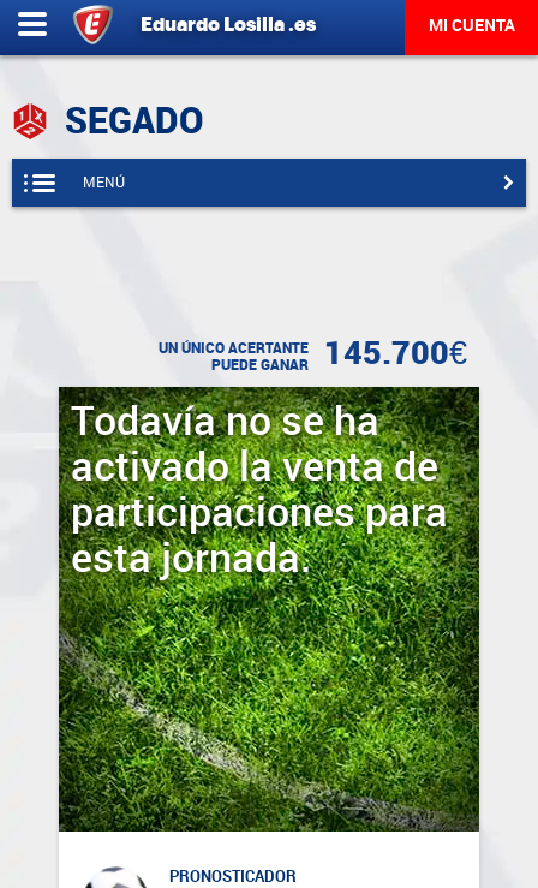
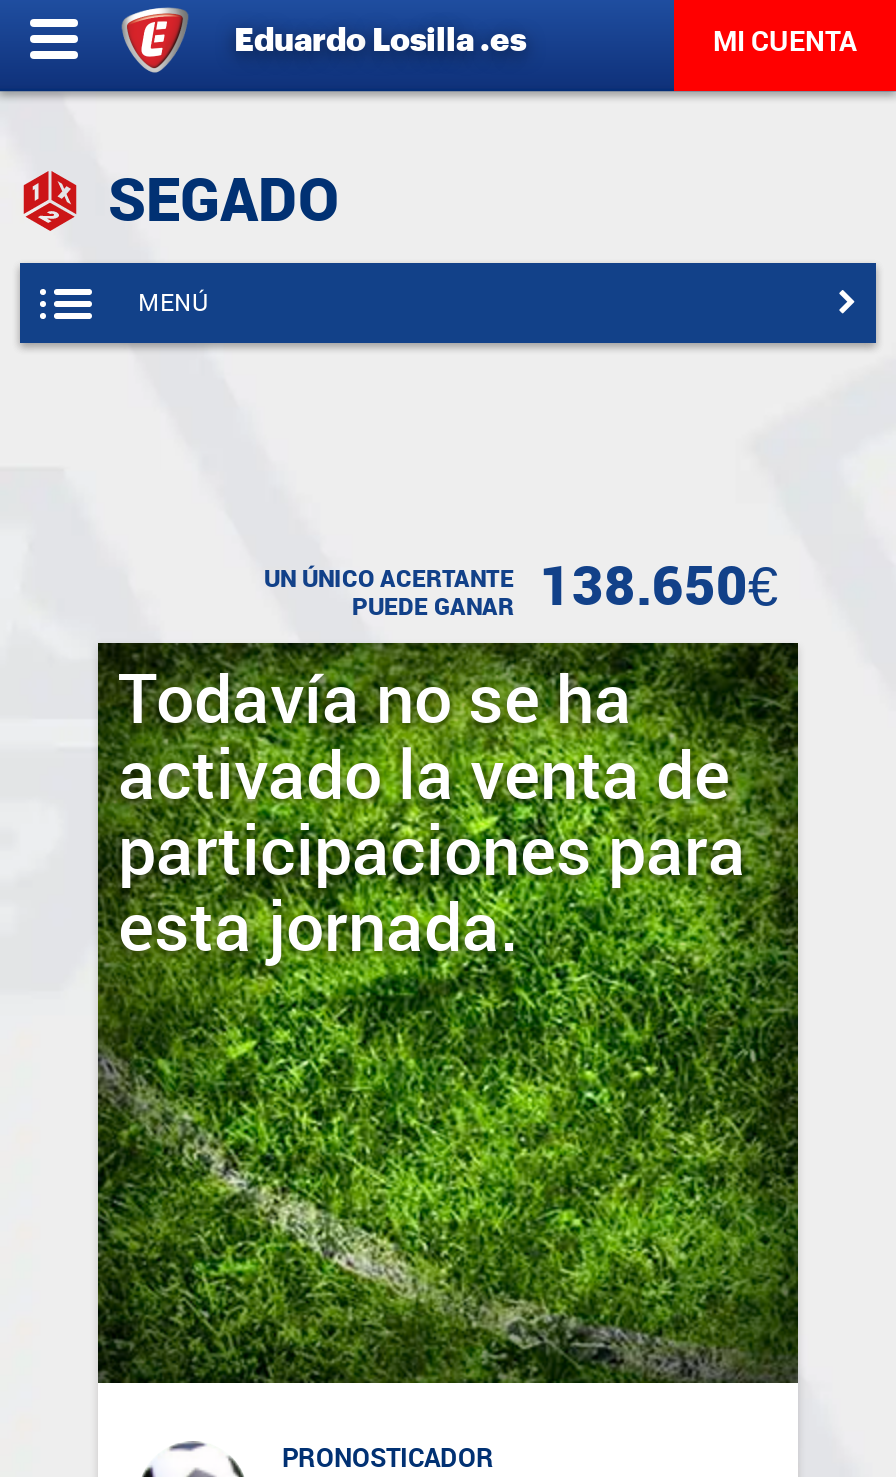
- UN ÚNICO ACERTANTE PUEDE GANAR 145.700€
+ UN ÚNICO ACERTANTE PUEDE GANAR 138.650€
